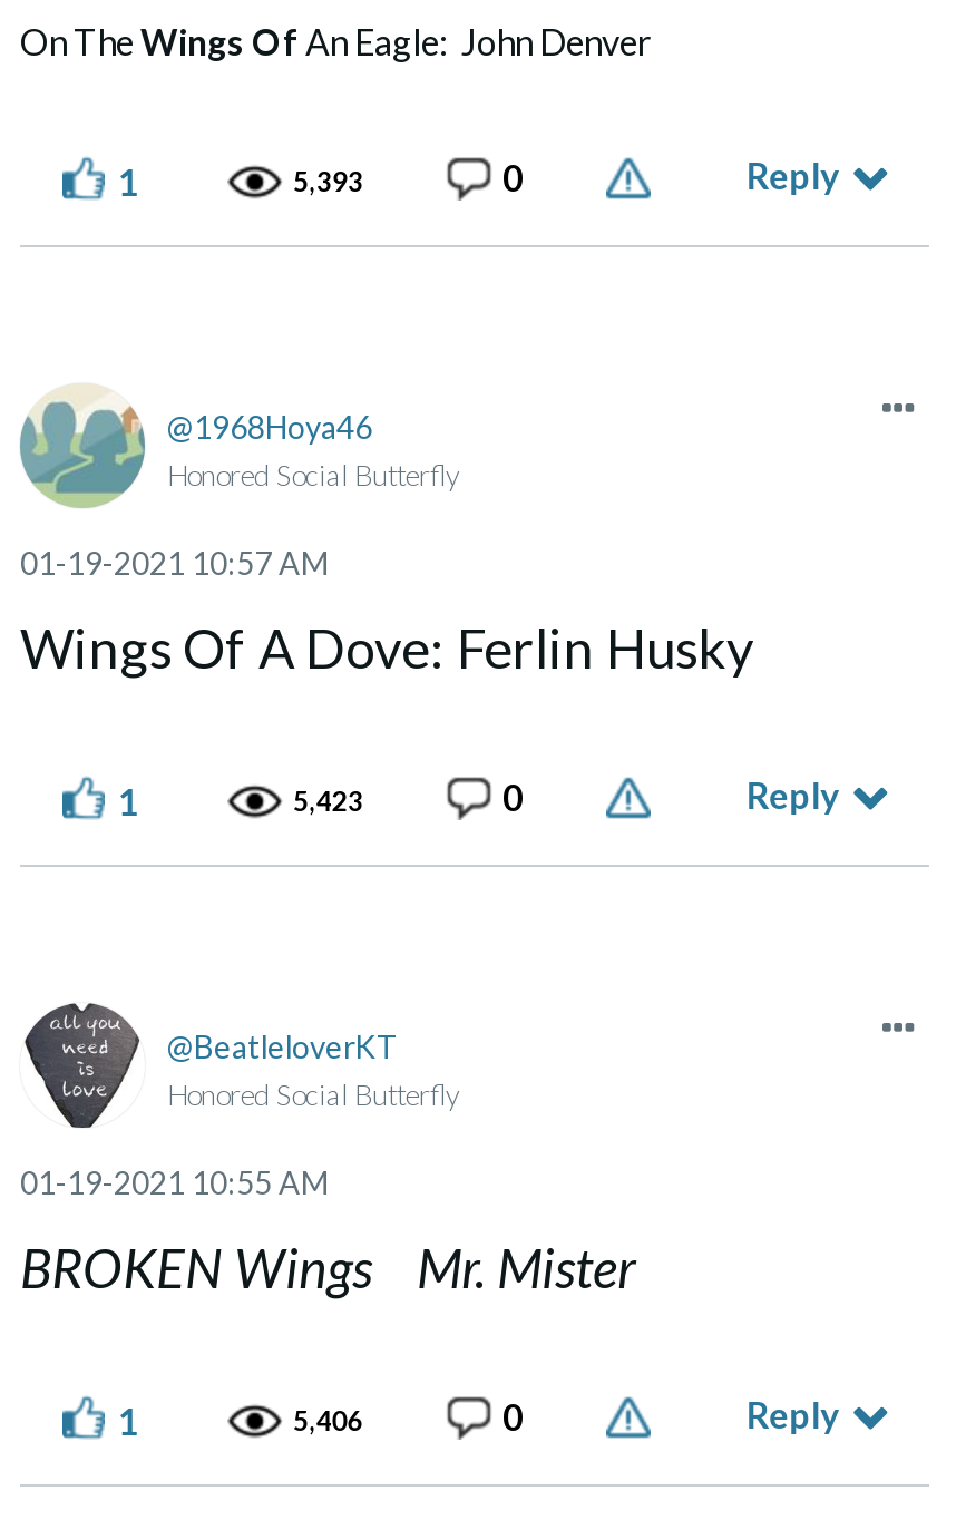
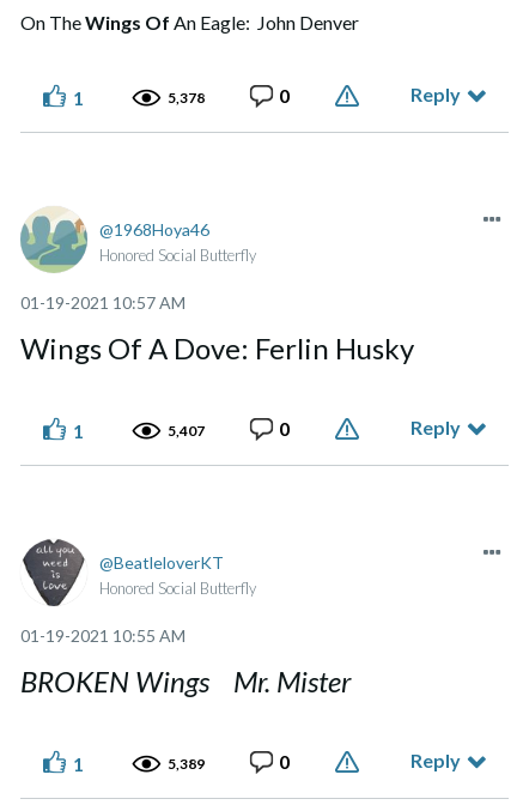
- 5,393
+ 5,378

- 5,423
+ 5,407

- 5,406
+ 5,389
